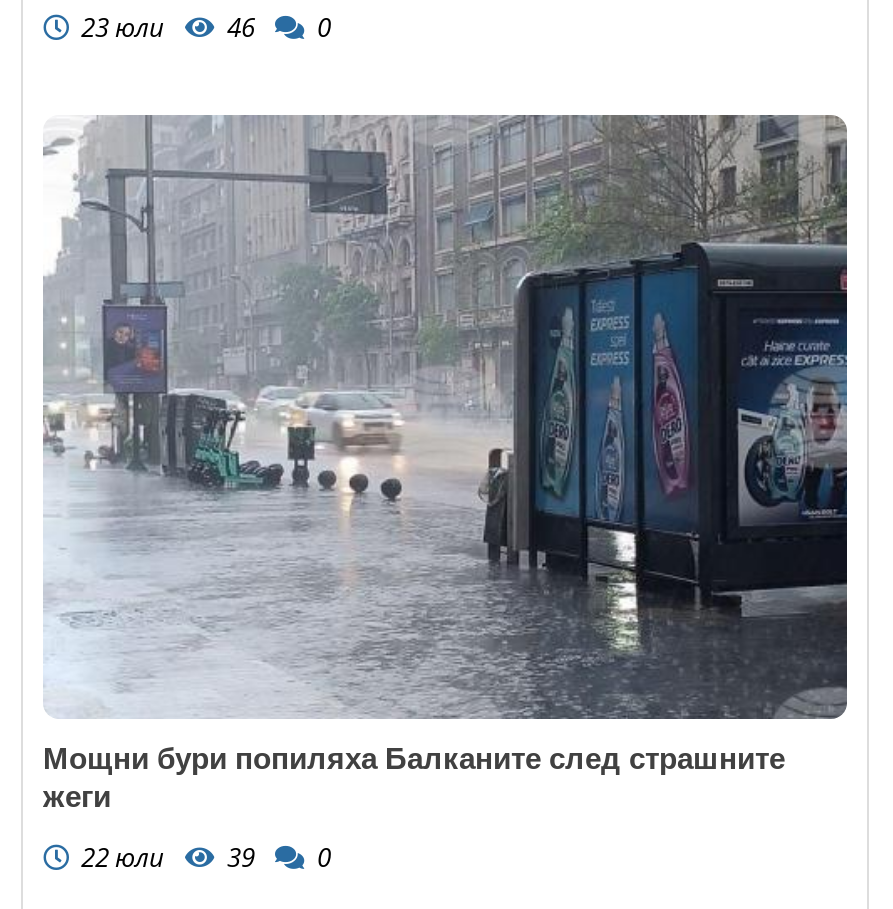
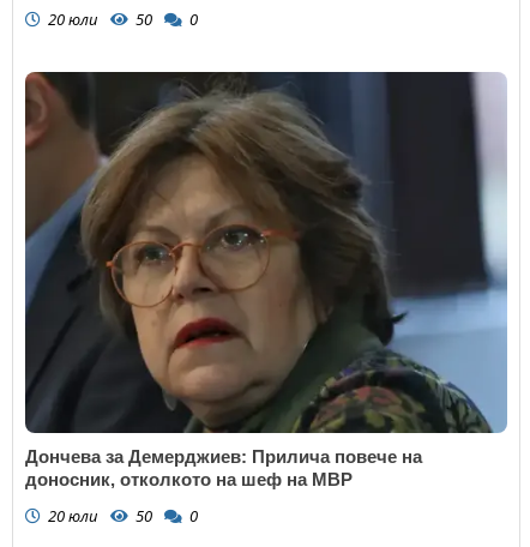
- 23 юли
- 46
+ 20 юли
+ 50

- [image]
- Мощни бури попиляха Балканите след страшните
- жеги
+ [image]
+ Дончева за Демерджиев: Прилича повече на
+ доносник, отколкото на шеф на МВР

- 22 юли
- 39
+ 20 юли
+ 50
